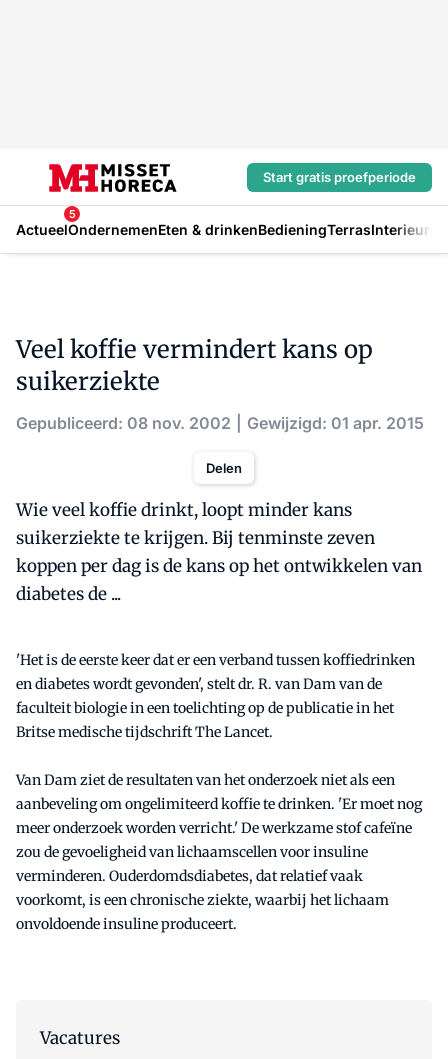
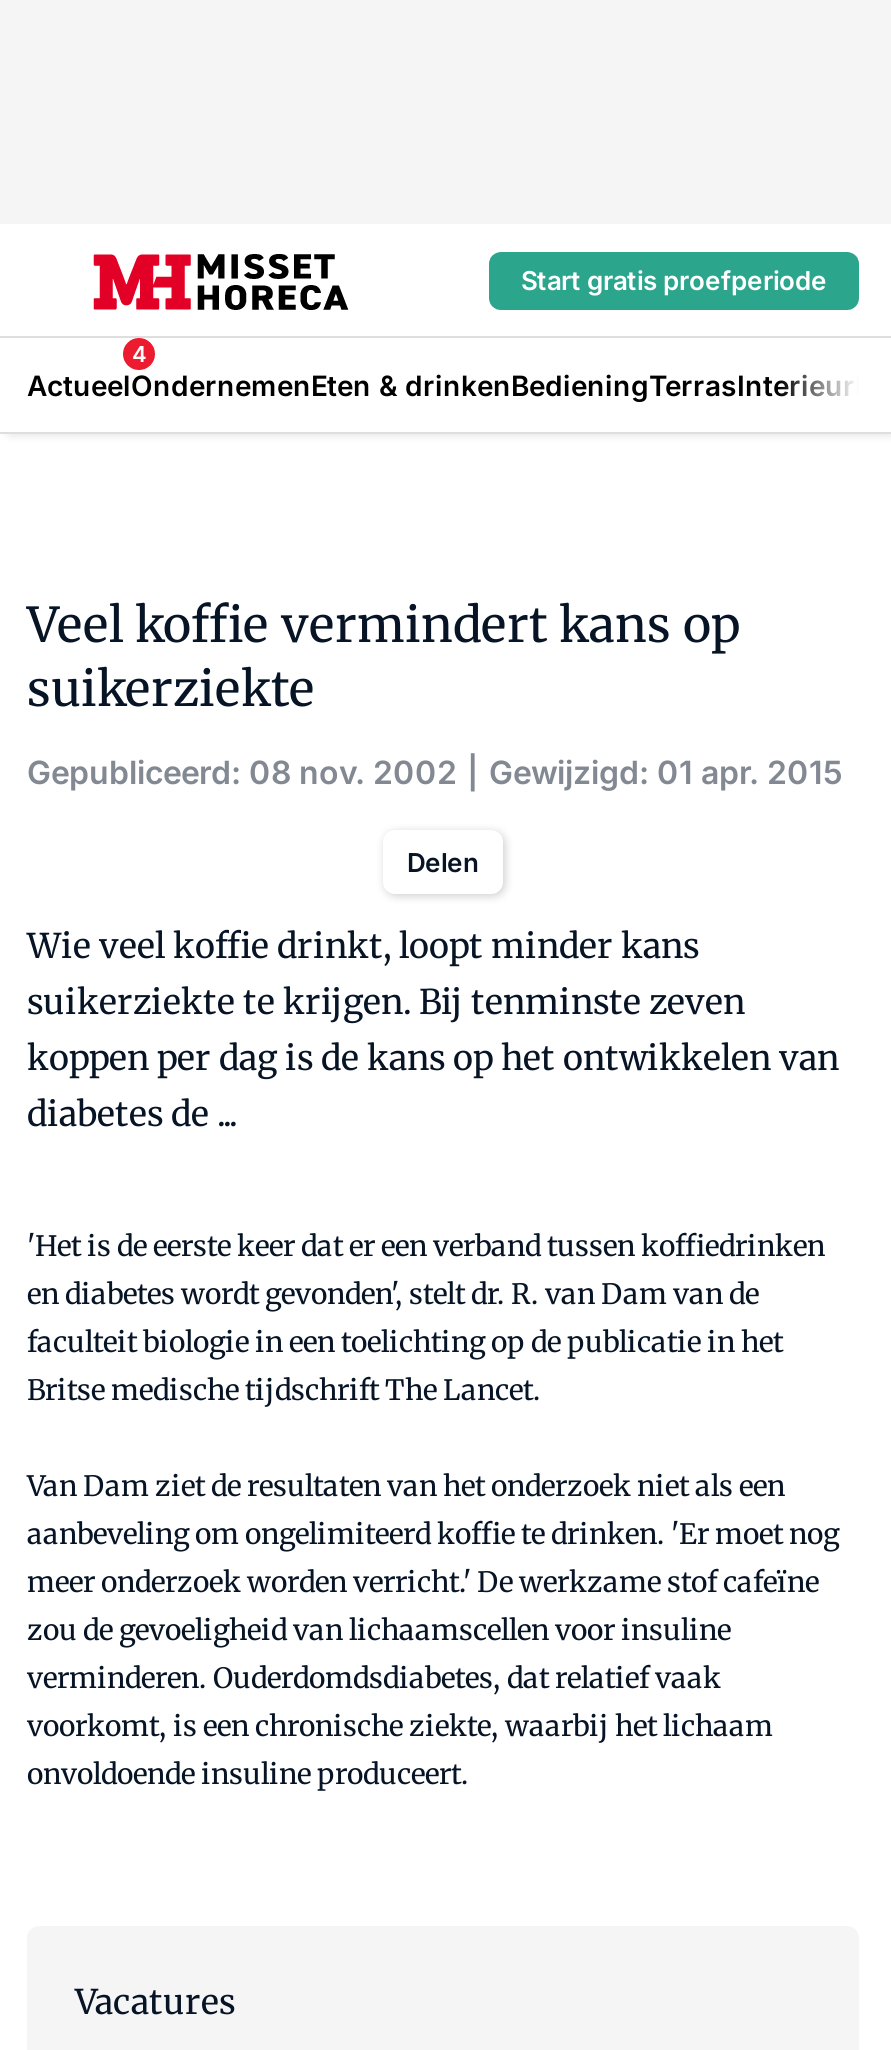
- 5
+ 4
